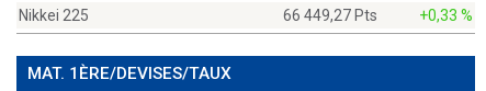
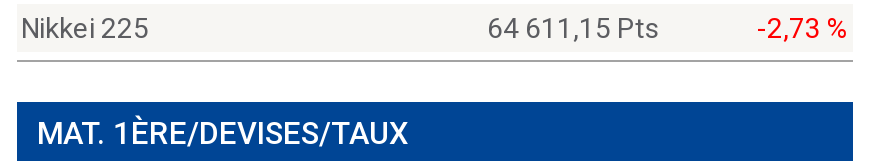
- 66 449,27 Pts
+ 64 611,15 Pts

- +0,33 %
+ -2,73 %
